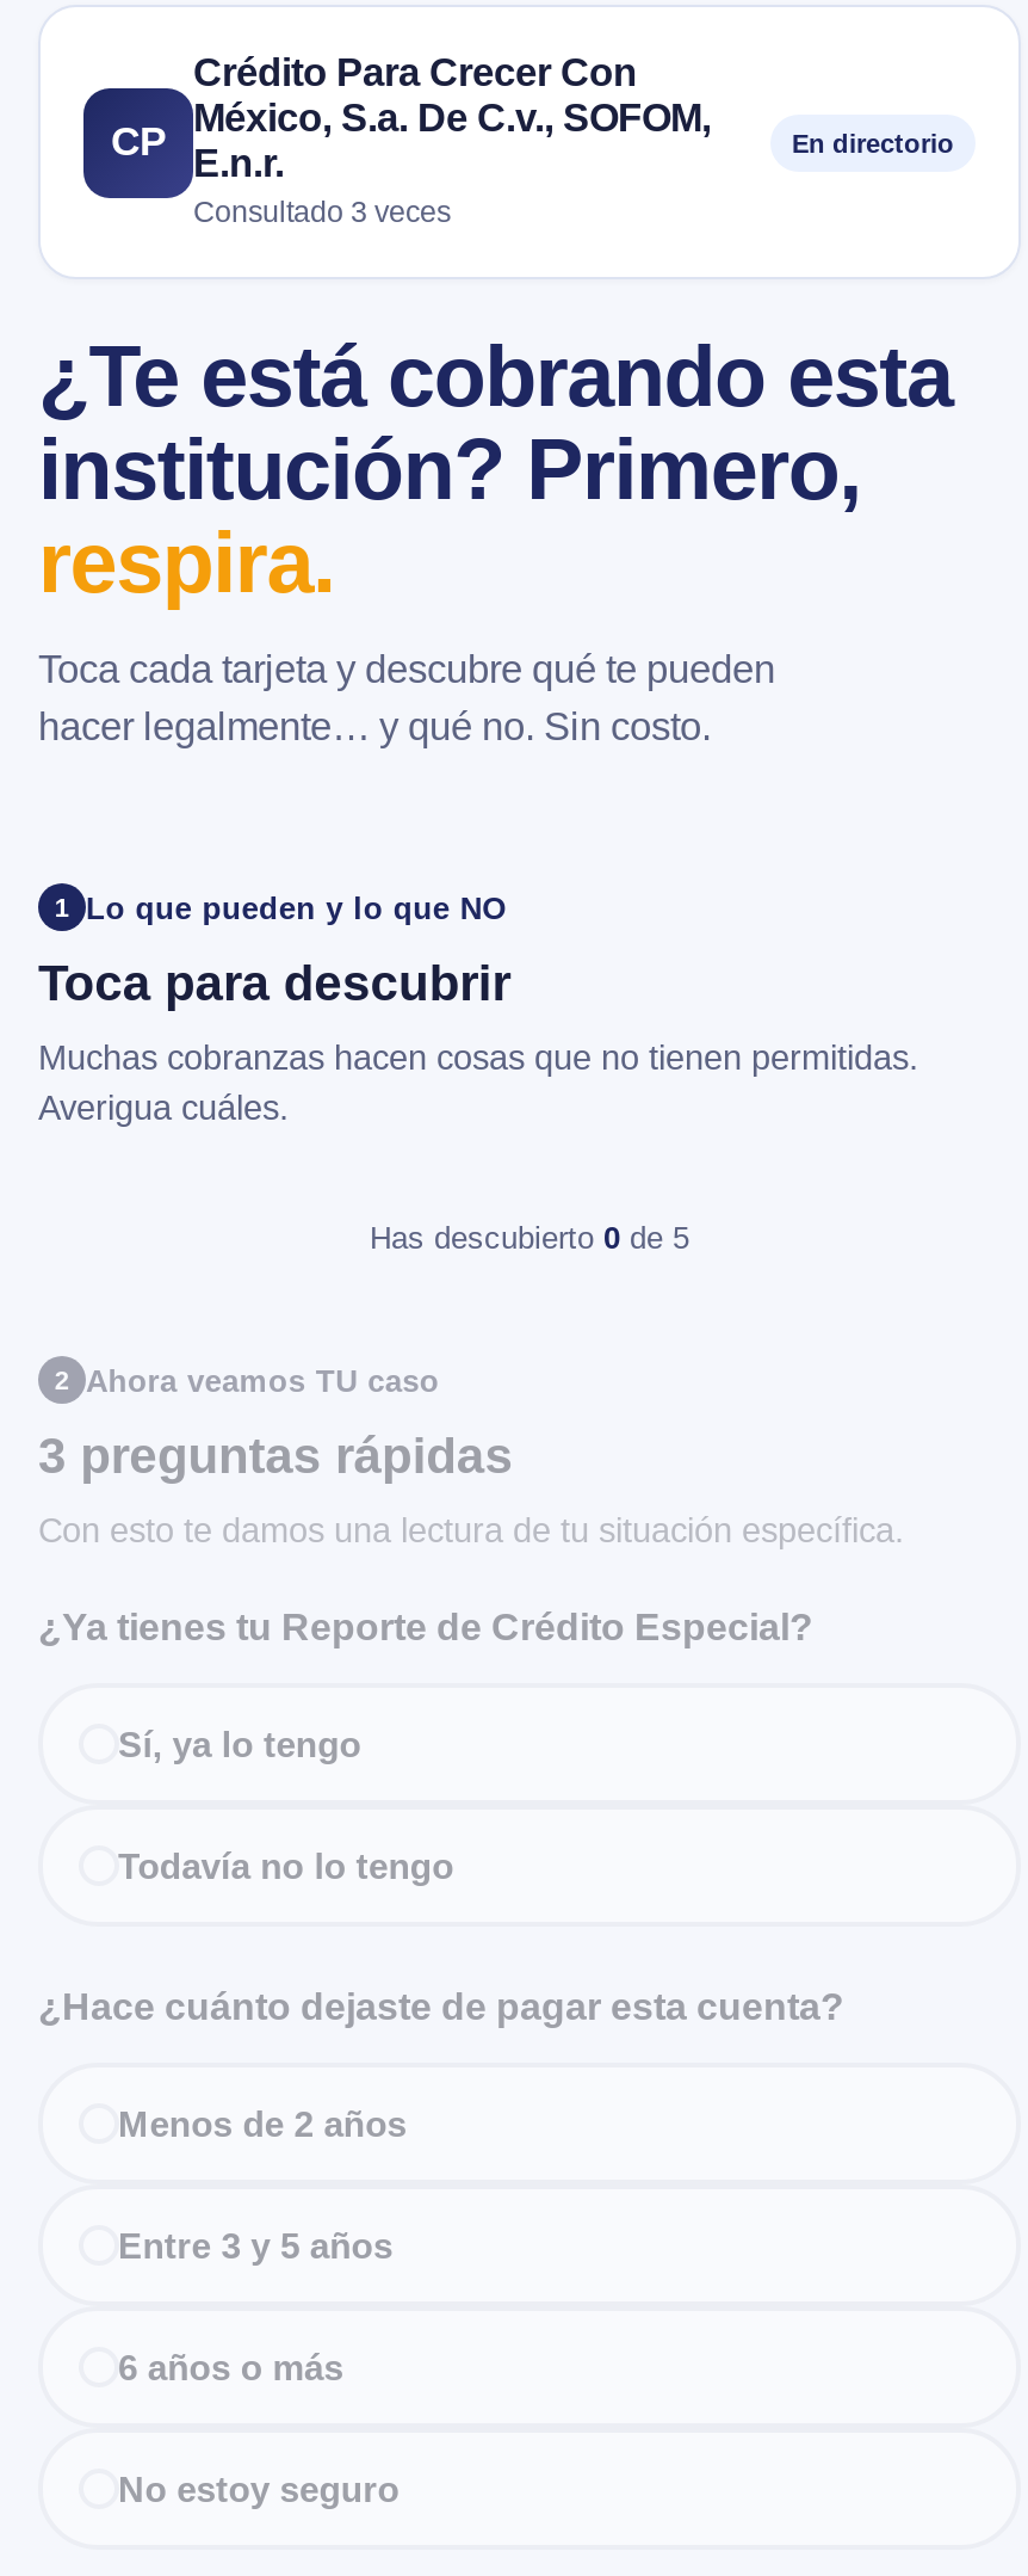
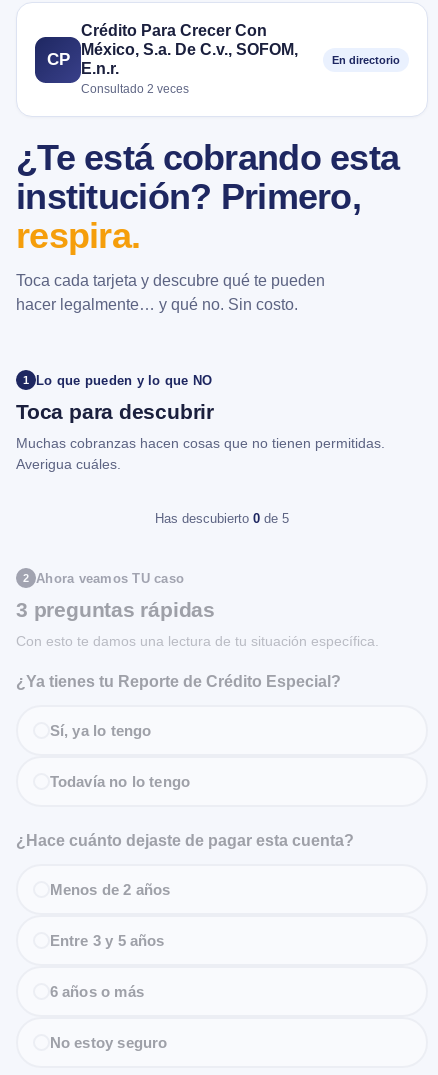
- Consultado 3 veces
+ Consultado 2 veces
